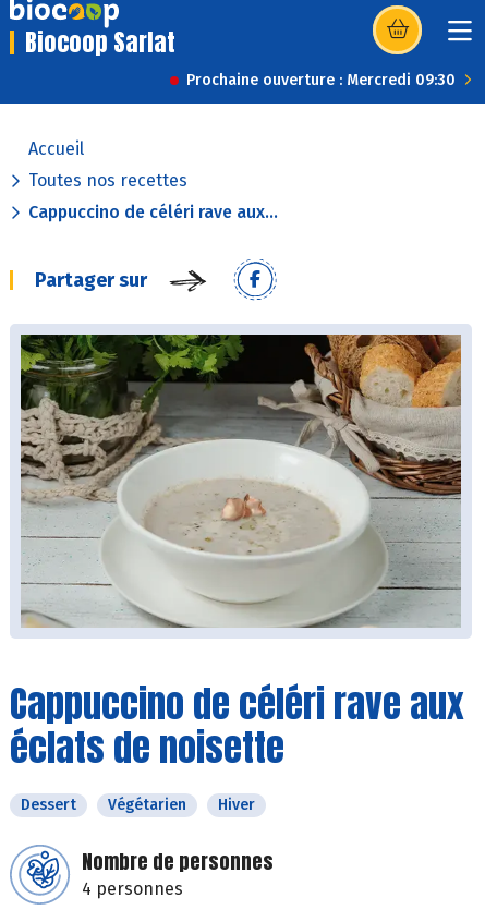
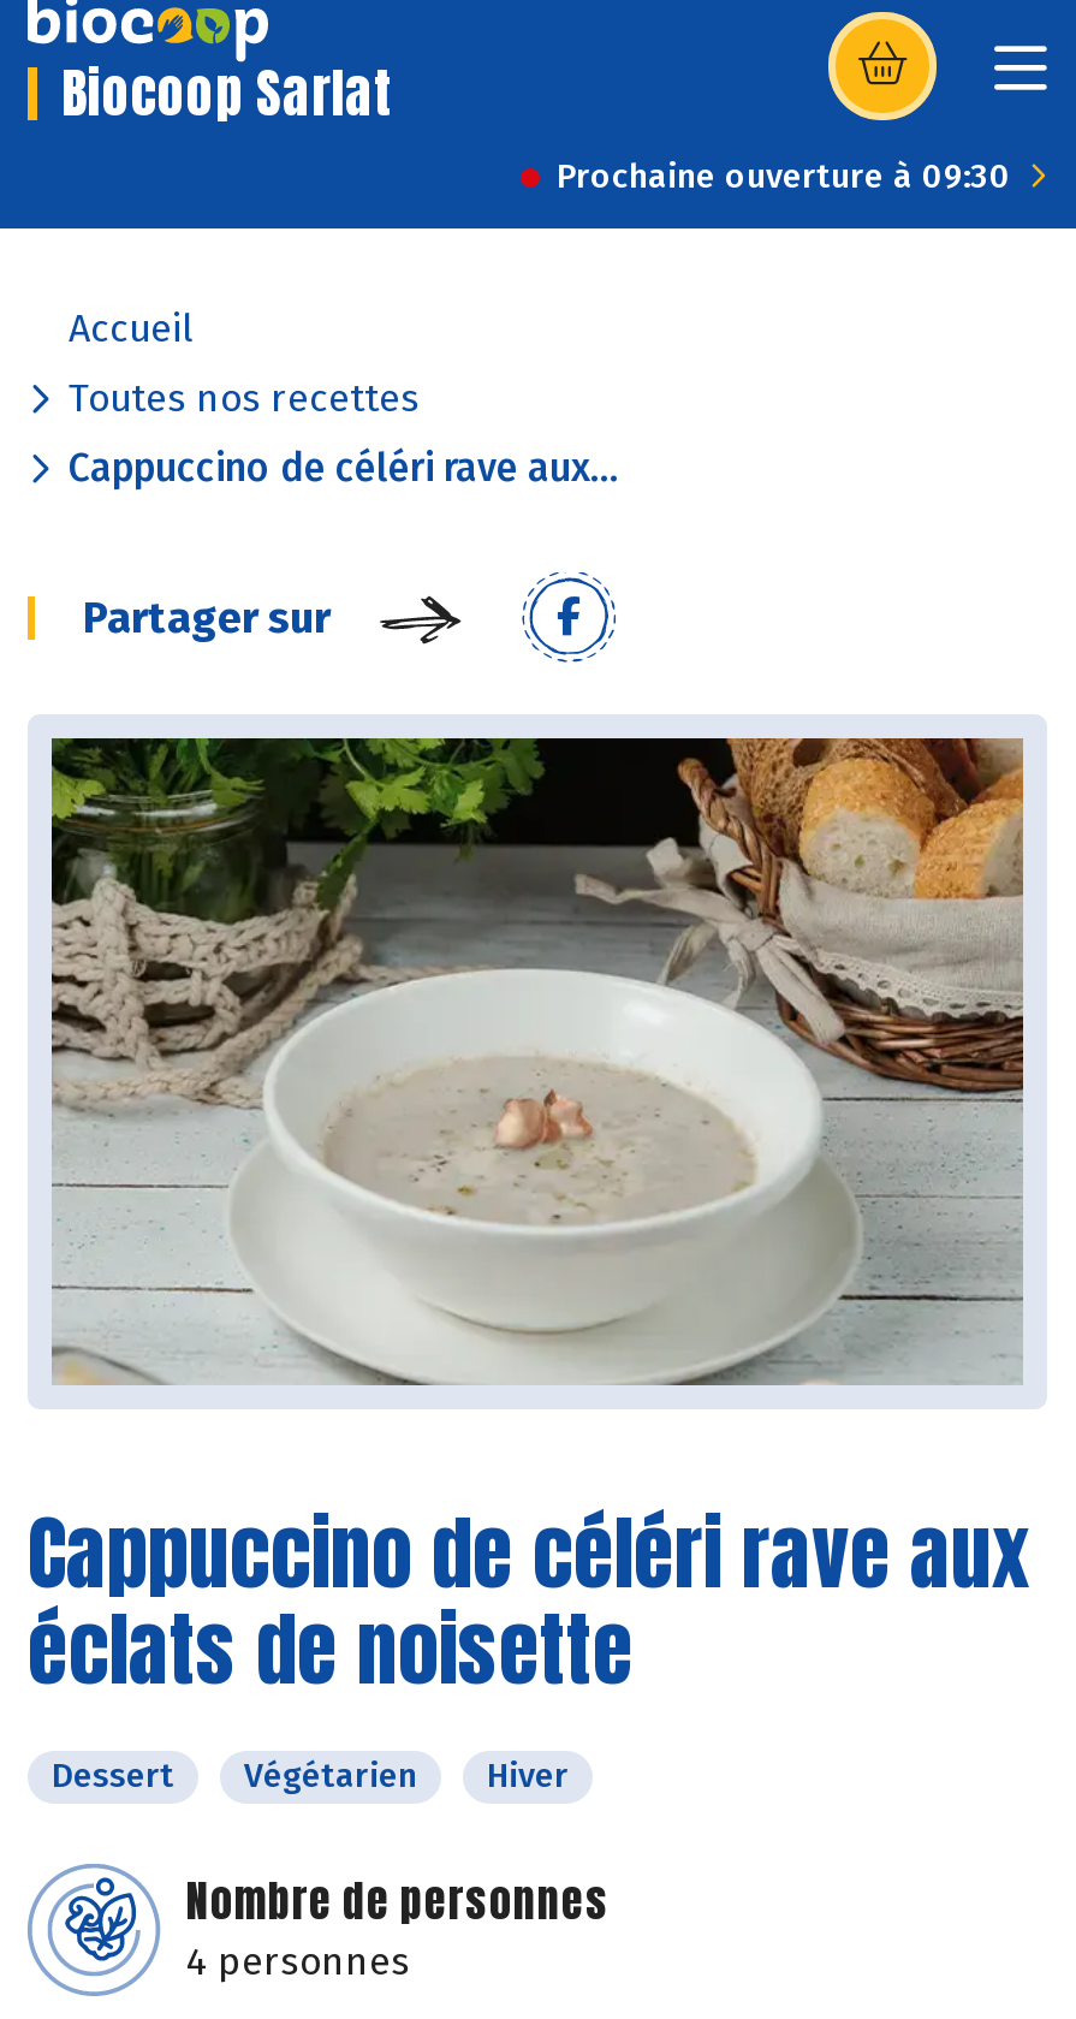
- Prochaine ouverture : Mercredi 09:30
+ Prochaine ouverture à 09:30
